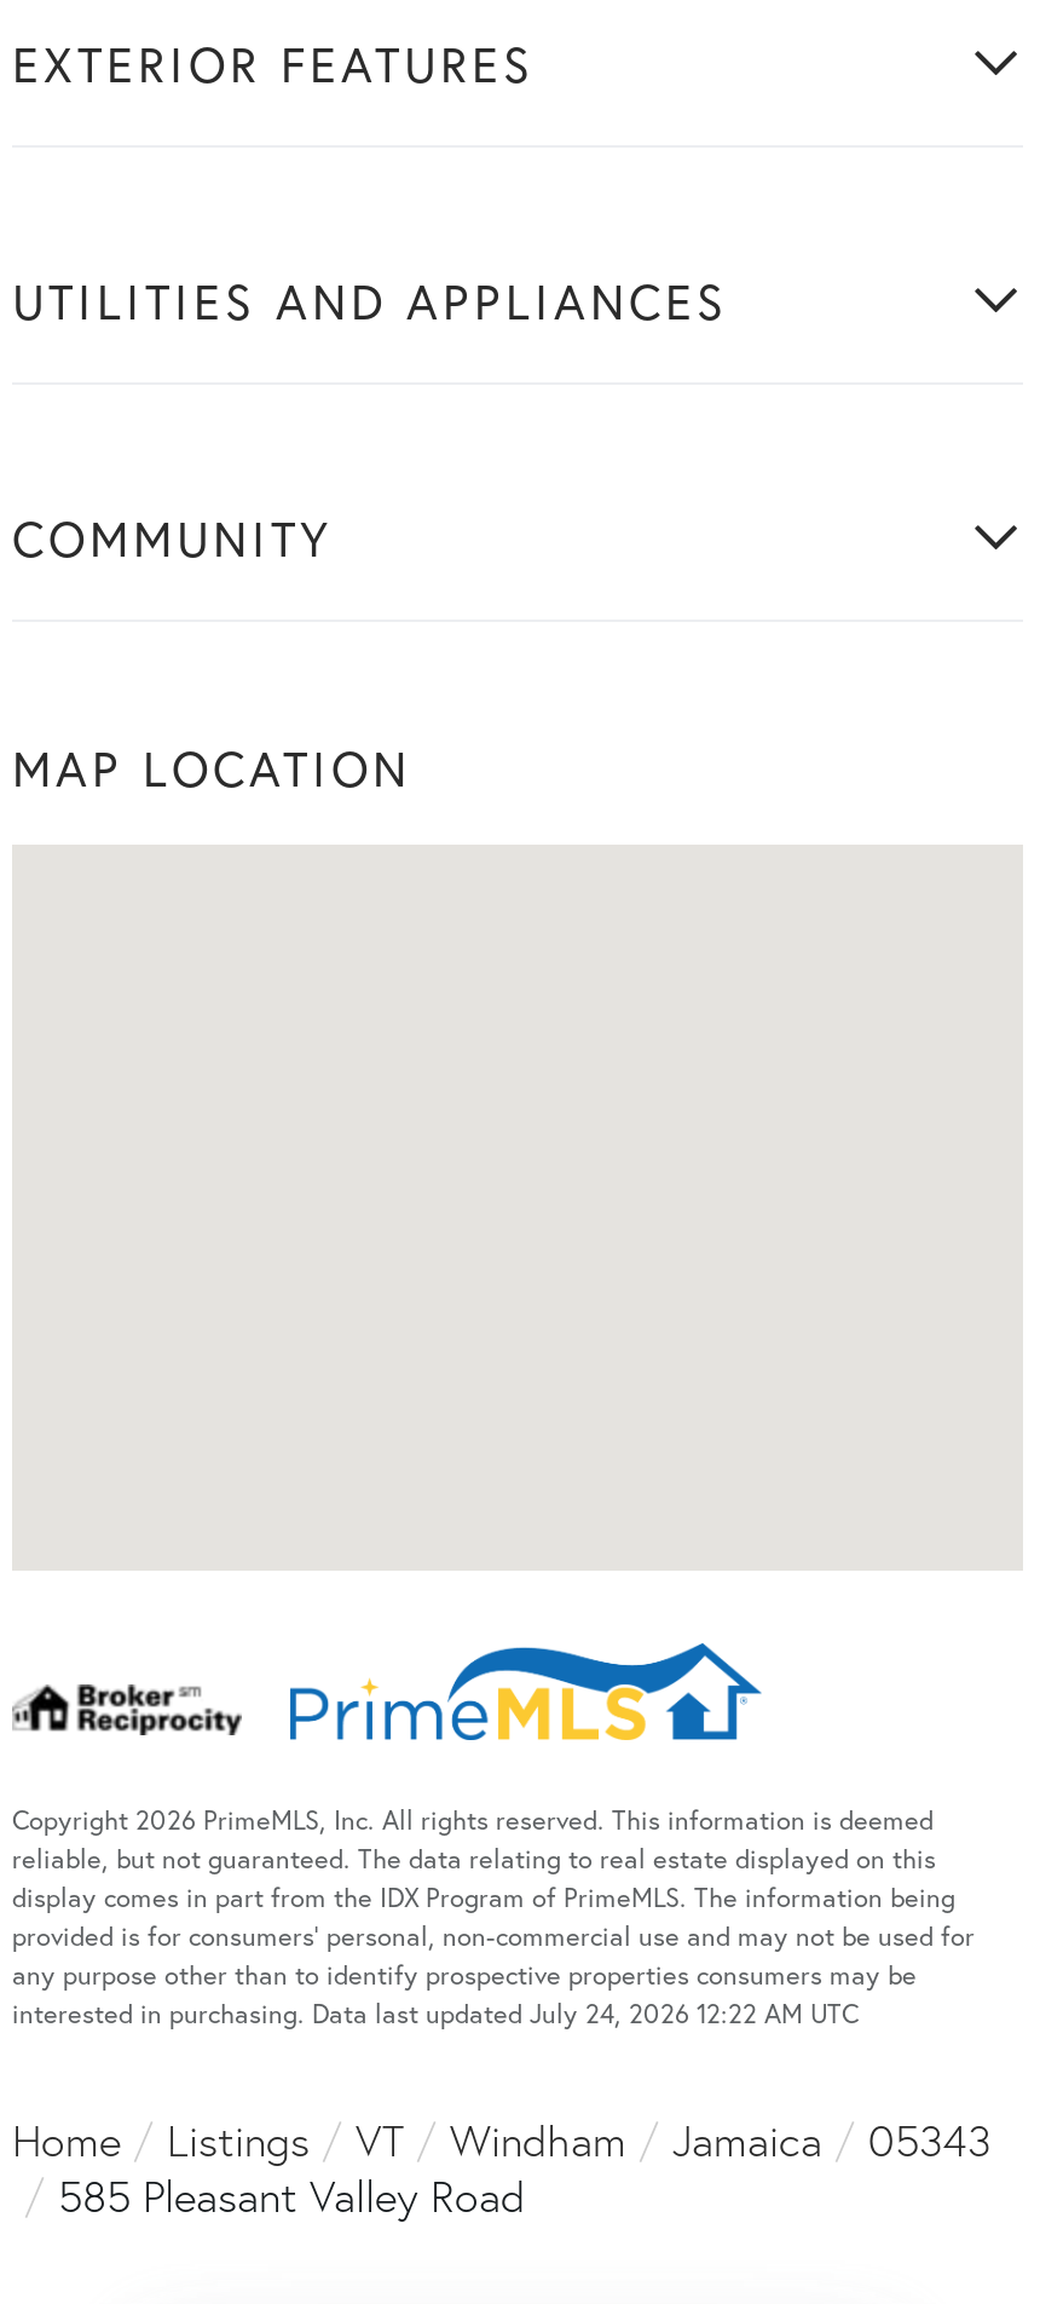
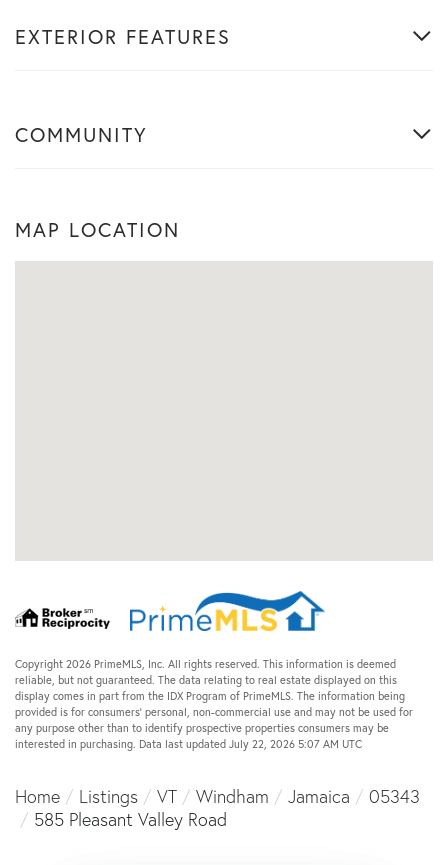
- UTILITIES AND APPLIANCES

- interested in purchasing. Data last updated July 24, 2026 12:22 AM UTC
+ interested in purchasing. Data last updated July 22, 2026 5:07 AM UTC
